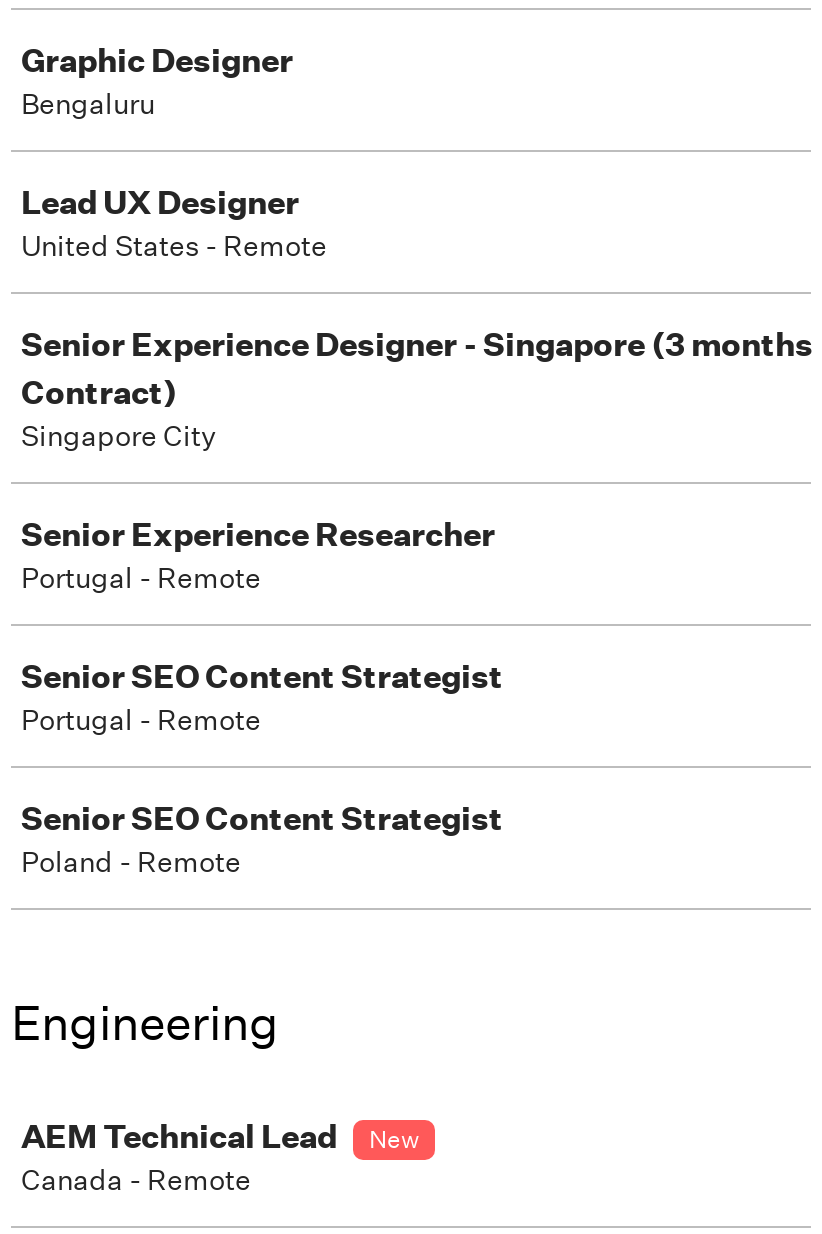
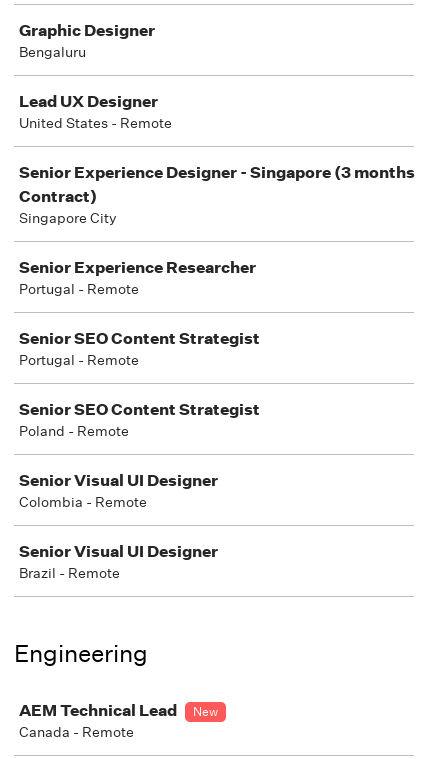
+ Senior Visual UI Designer
+ Colombia - Remote
+ Senior Visual UI Designer
+ Brazil - Remote
